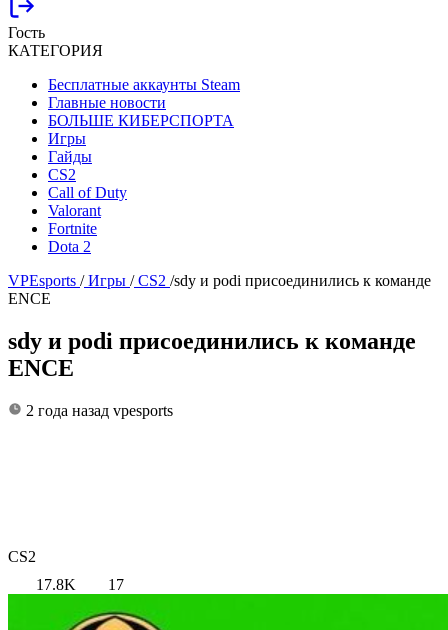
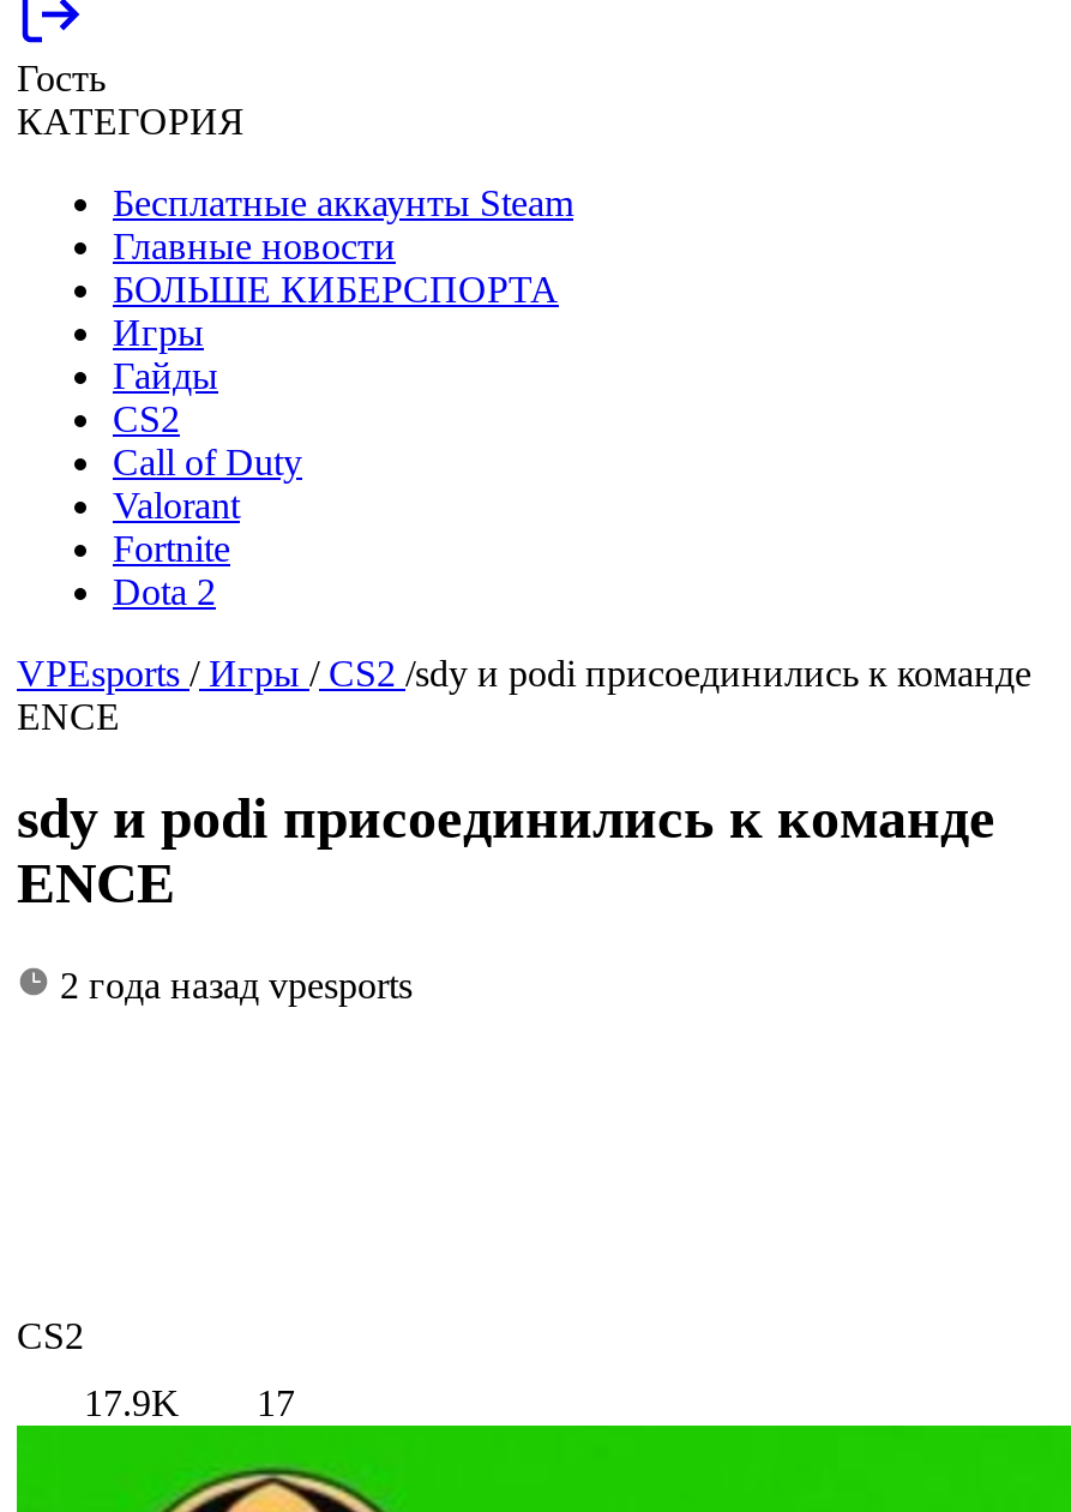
- 17.8K 17
+ 17.9K 17
